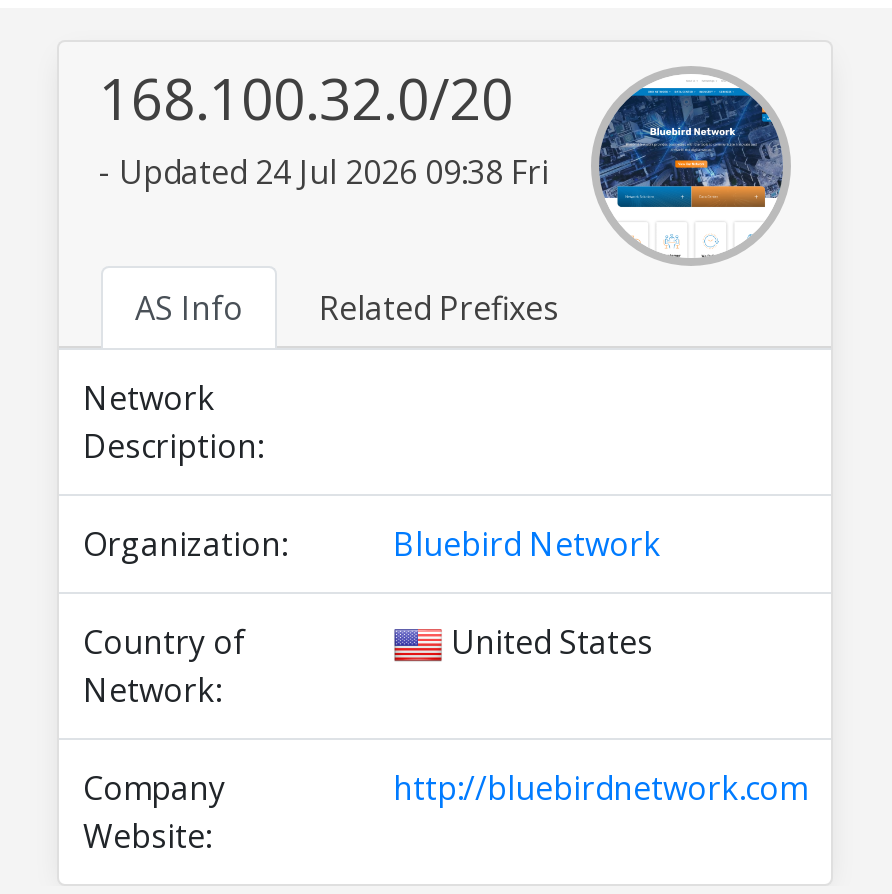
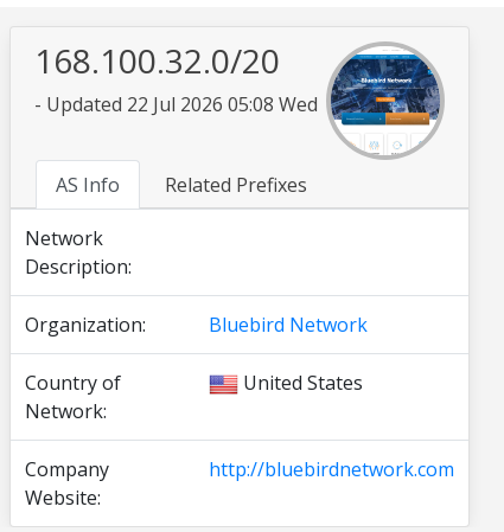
- - Updated 24 Jul 2026 09:38 Fri
+ - Updated 22 Jul 2026 05:08 Wed
